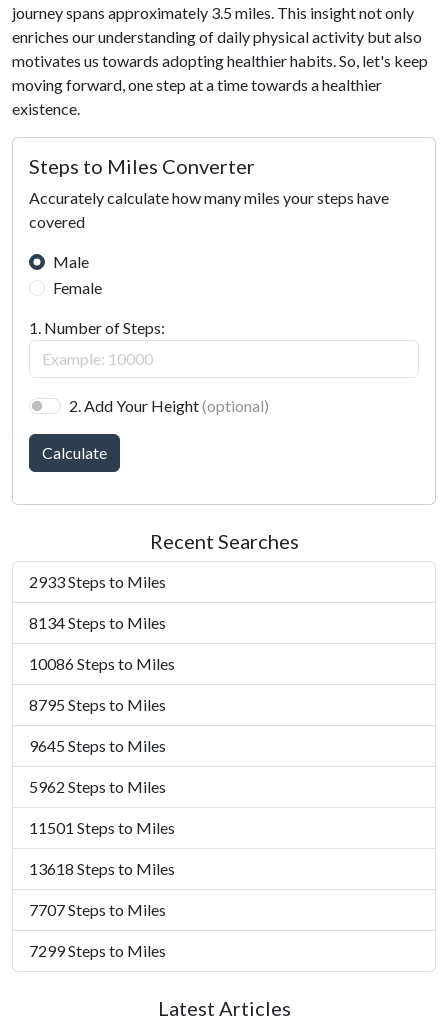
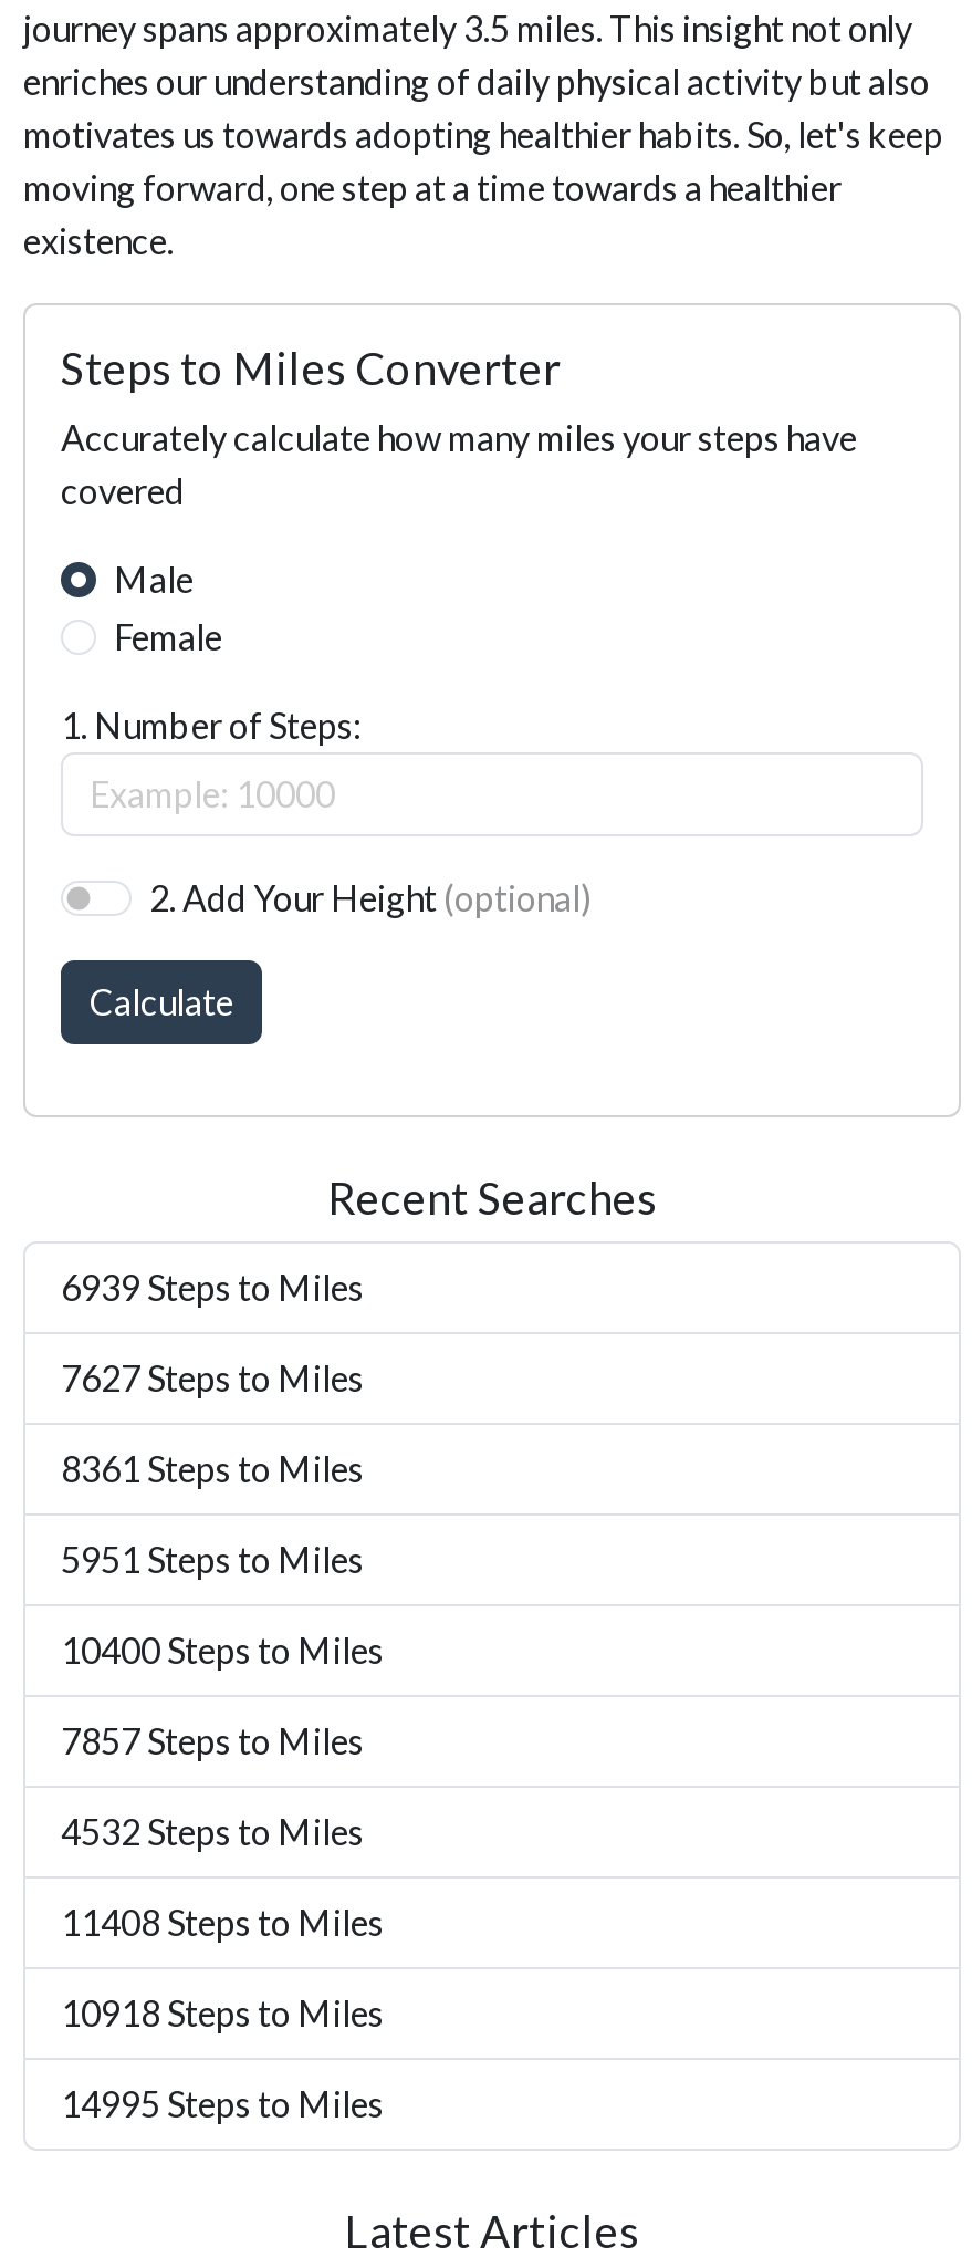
- 2933 Steps to Miles
+ 6939 Steps to Miles

- 8134 Steps to Miles
+ 7627 Steps to Miles

- 10086 Steps to Miles
+ 8361 Steps to Miles

- 8795 Steps to Miles
+ 5951 Steps to Miles

- 9645 Steps to Miles
+ 10400 Steps to Miles

- 5962 Steps to Miles
+ 7857 Steps to Miles

- 11501 Steps to Miles
+ 4532 Steps to Miles

- 13618 Steps to Miles
+ 11408 Steps to Miles

- 7707 Steps to Miles
+ 10918 Steps to Miles

- 7299 Steps to Miles
+ 14995 Steps to Miles
